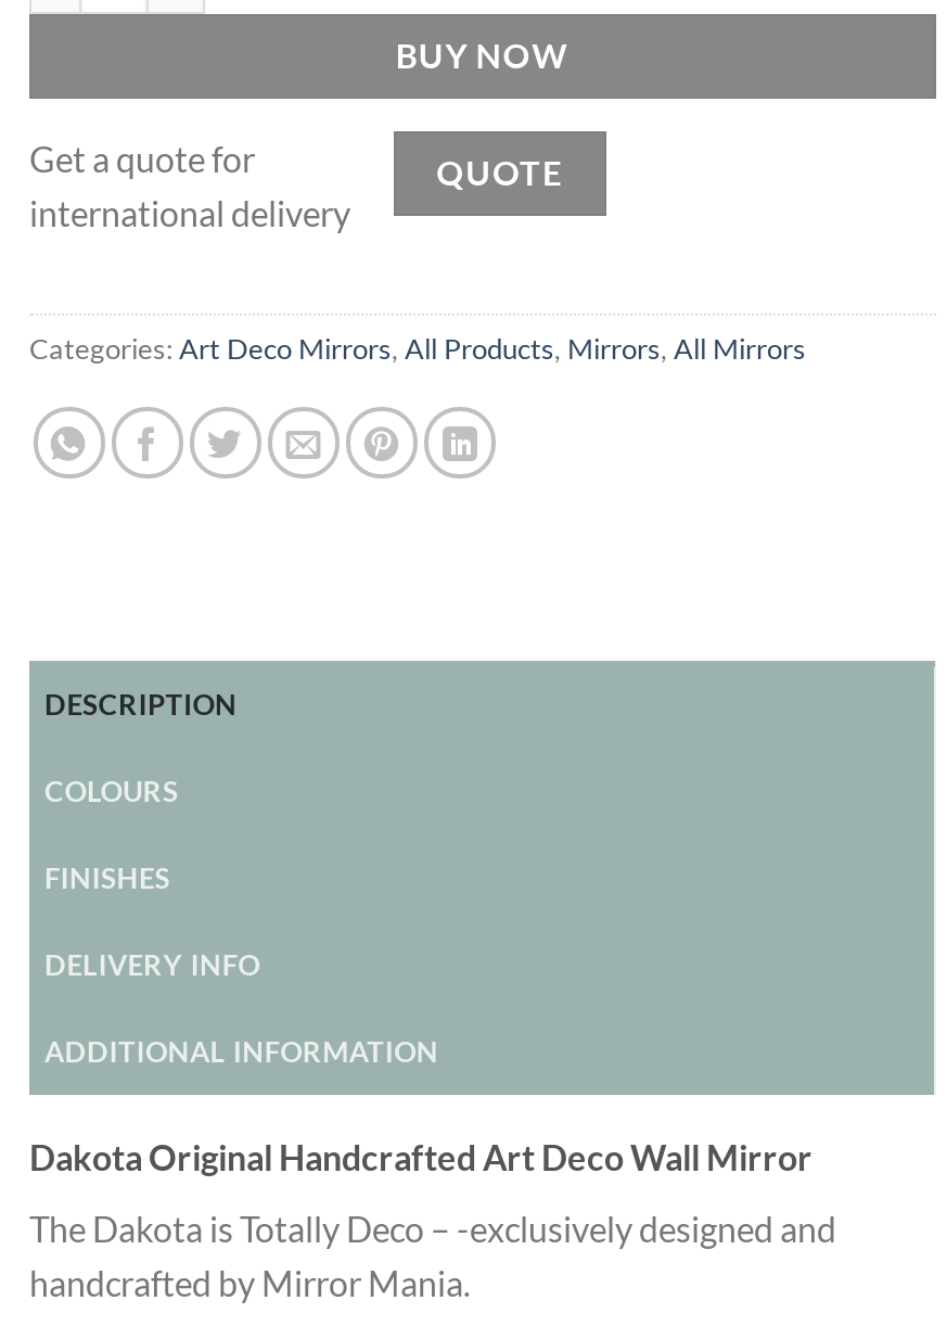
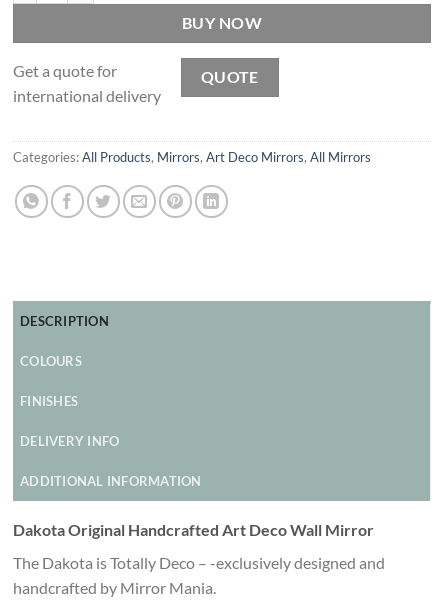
- Categories: Art Deco Mirrors, All Products, Mirrors, All Mirrors
+ Categories: All Products, Mirrors, Art Deco Mirrors, All Mirrors
